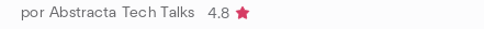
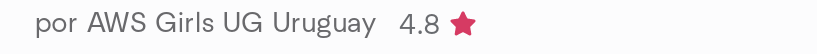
- por Abstracta Tech Talks
+ por AWS Girls UG Uruguay
